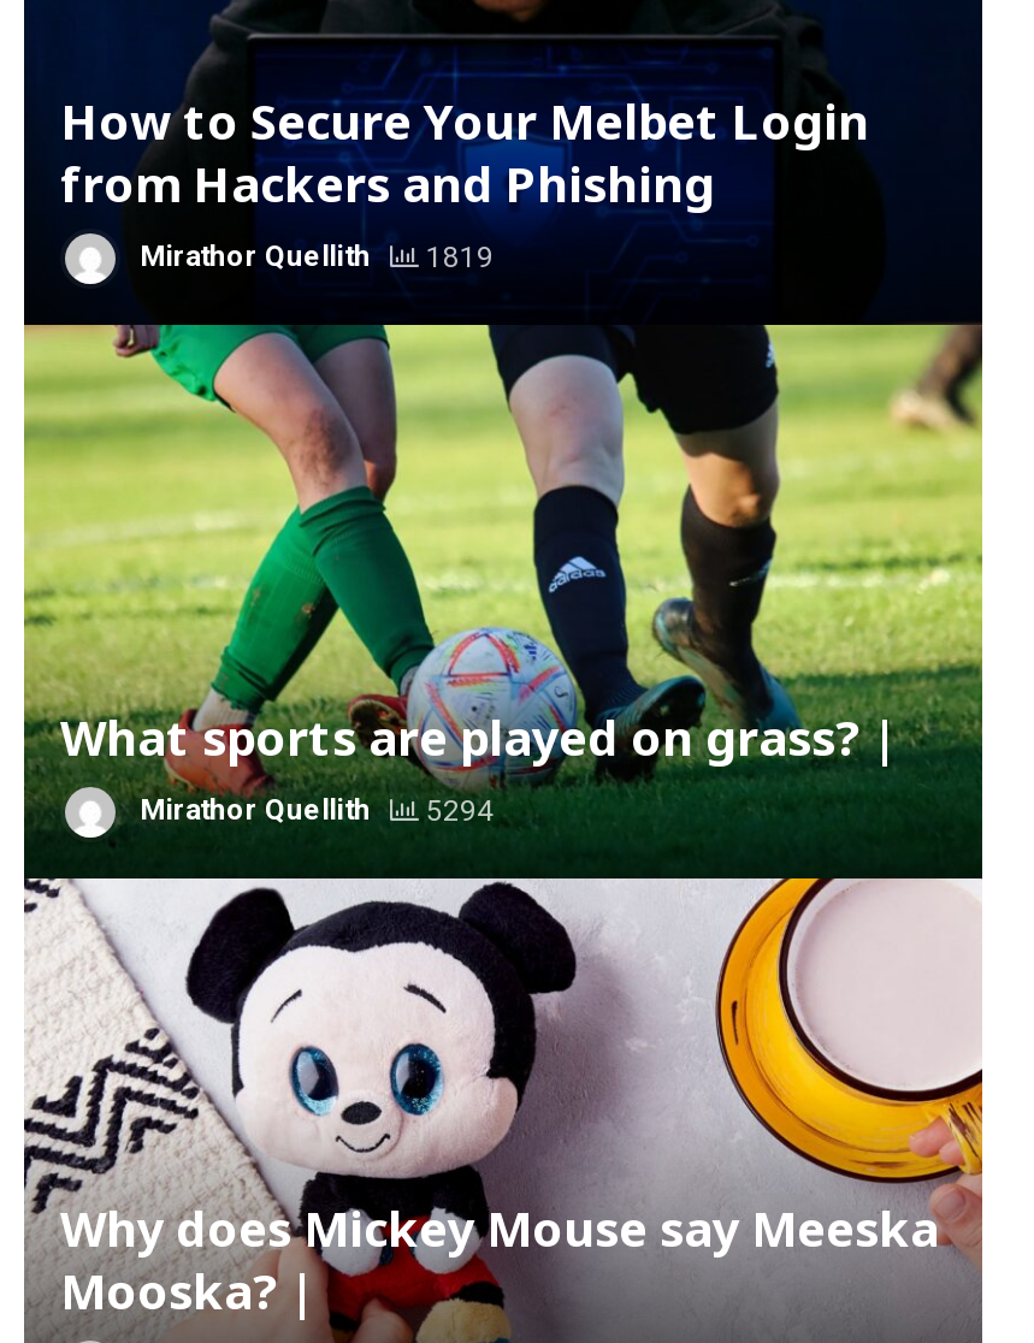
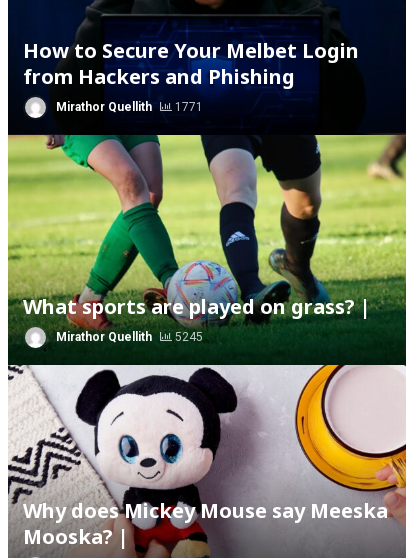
- Mirathor Quellith 1819
+ Mirathor Quellith 1771

- Mirathor Quellith 5294
+ Mirathor Quellith 5245
